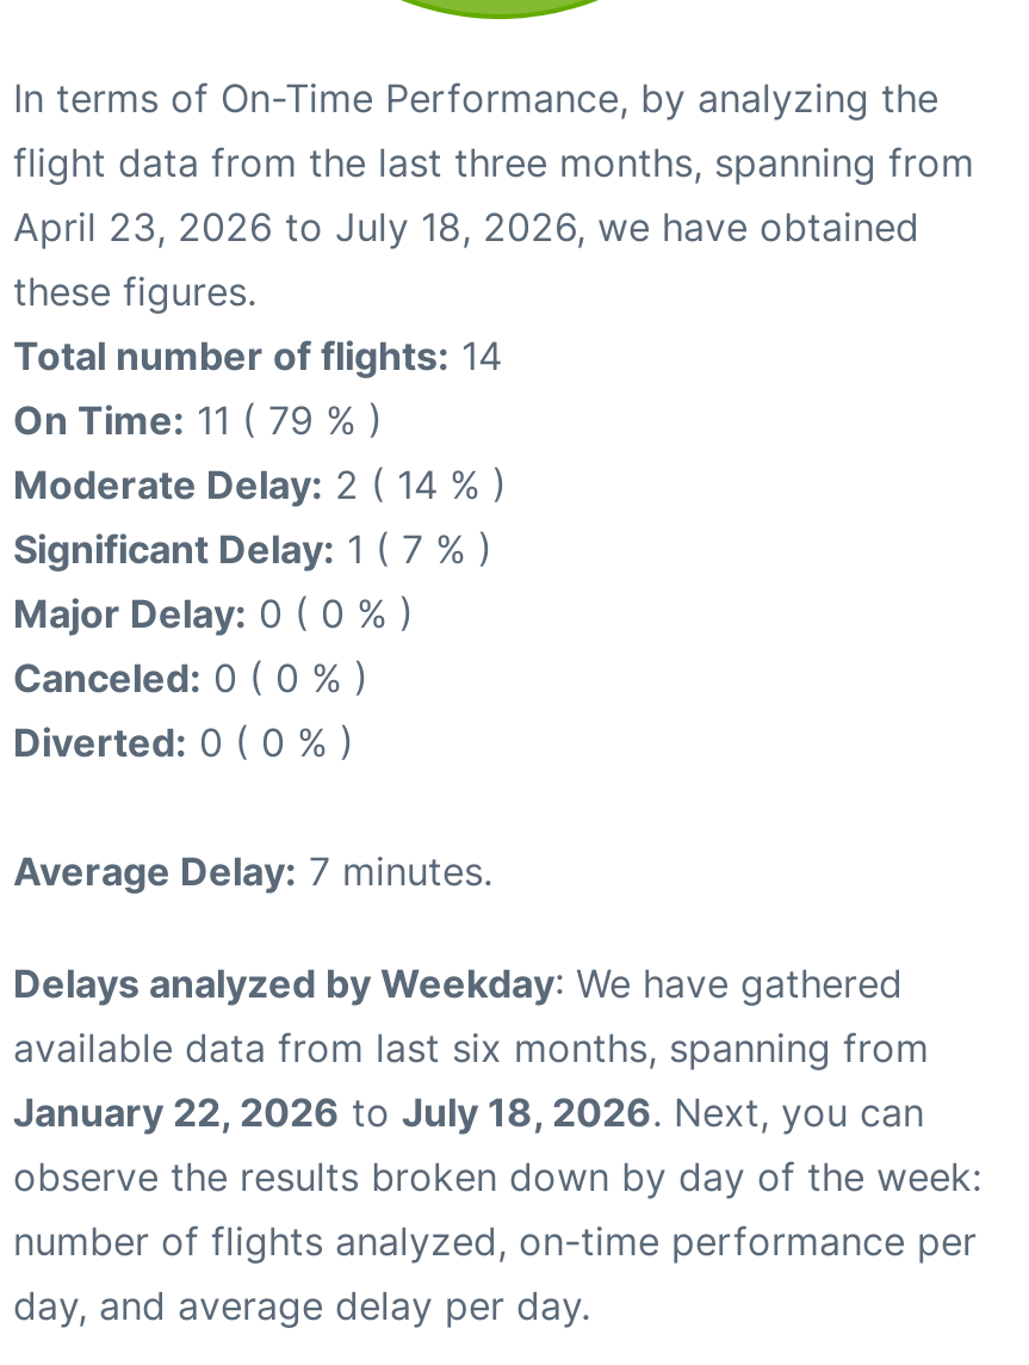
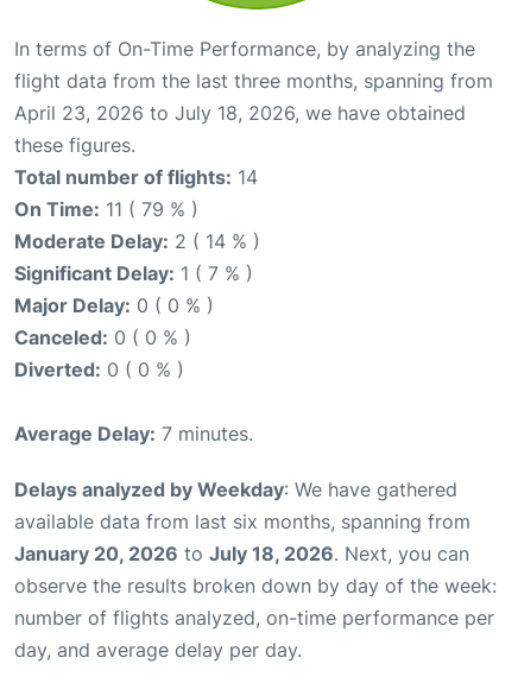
- January 22, 2026 to July 18, 2026. Next, you can
+ January 20, 2026 to July 18, 2026. Next, you can
